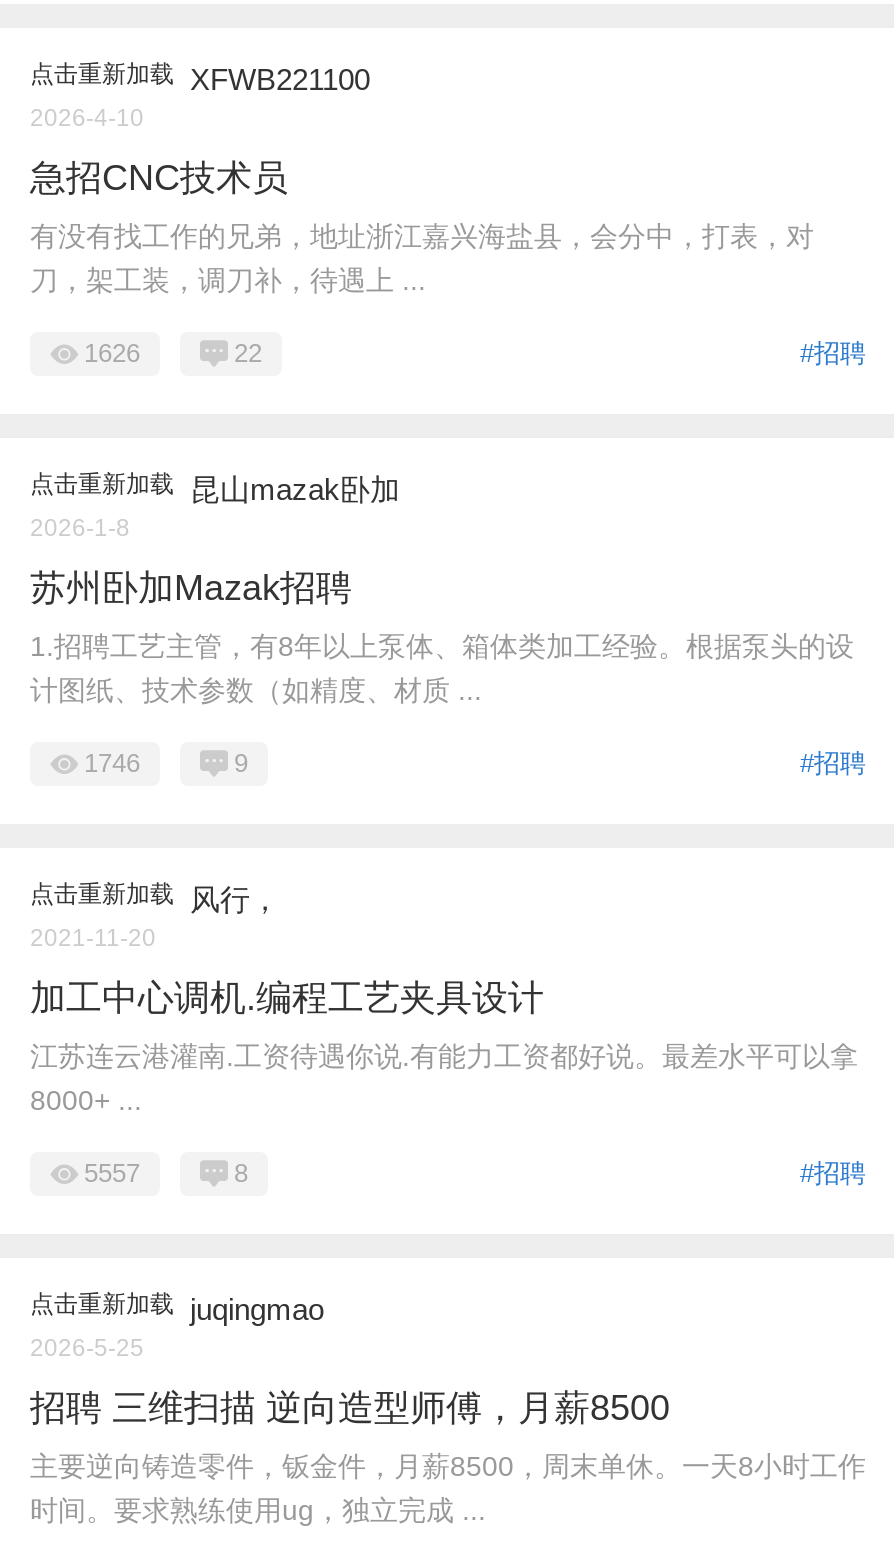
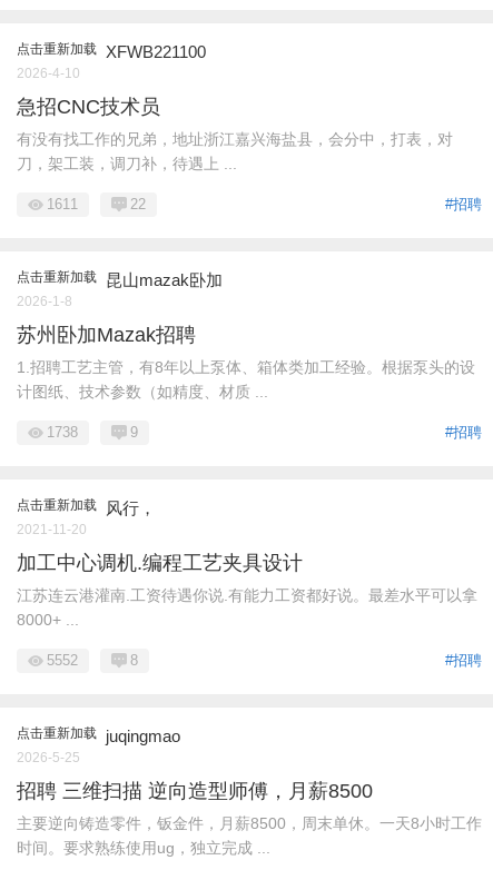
- 1626
+ 1611

- 1746
+ 1738

- 5557
+ 5552
